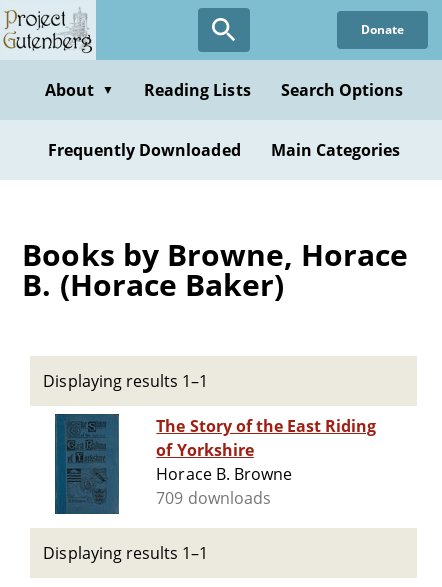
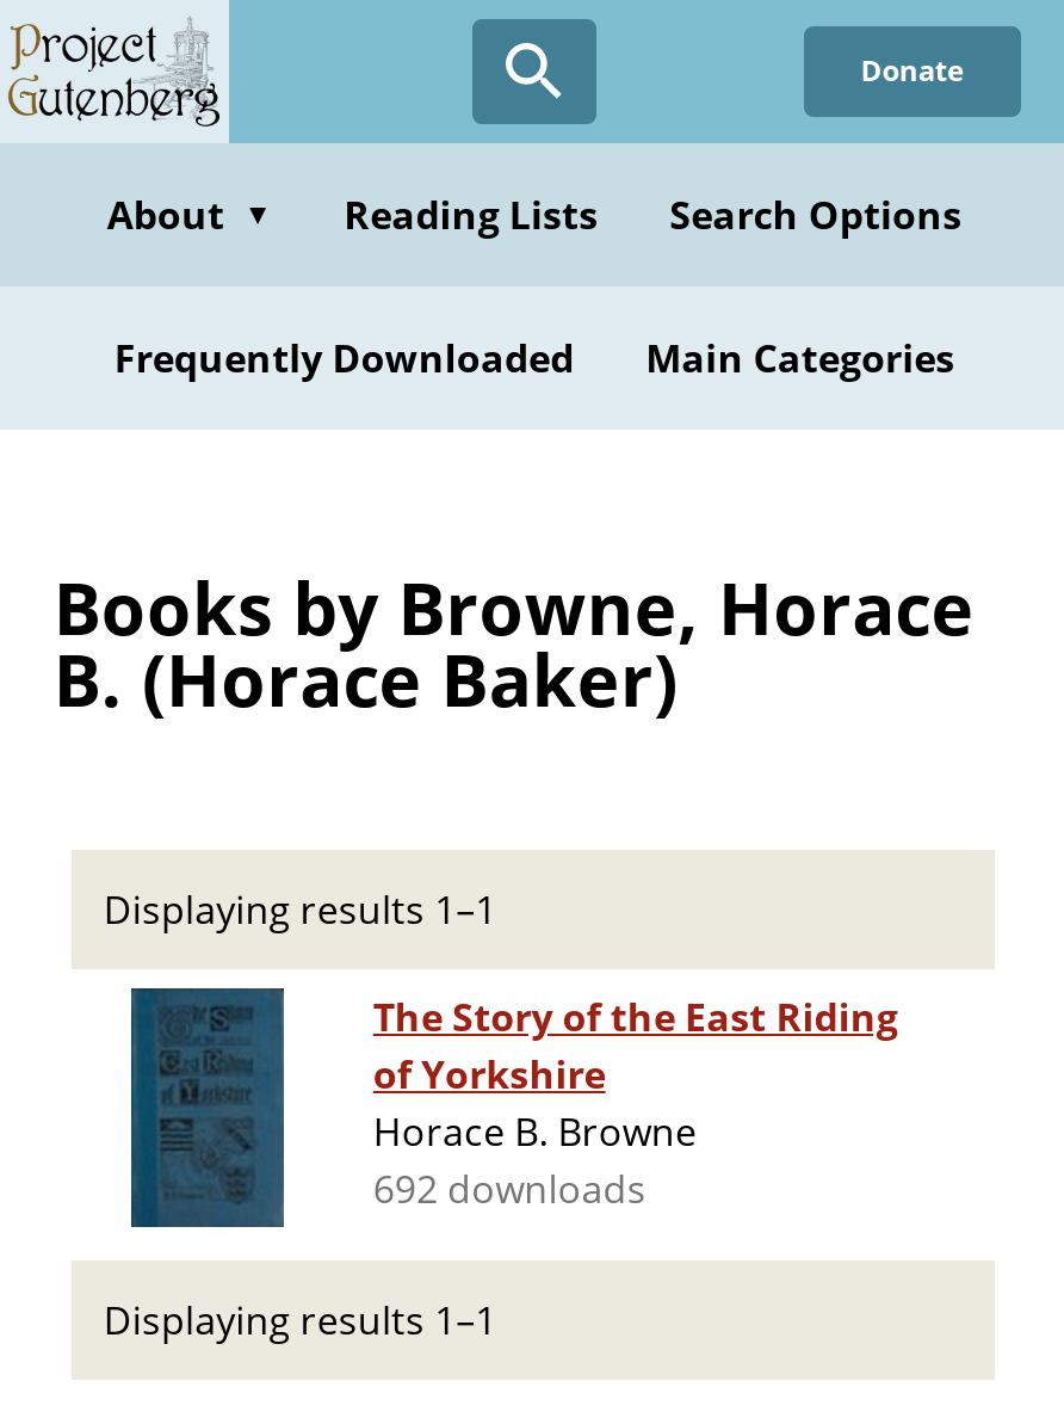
- 709 downloads
+ 692 downloads
